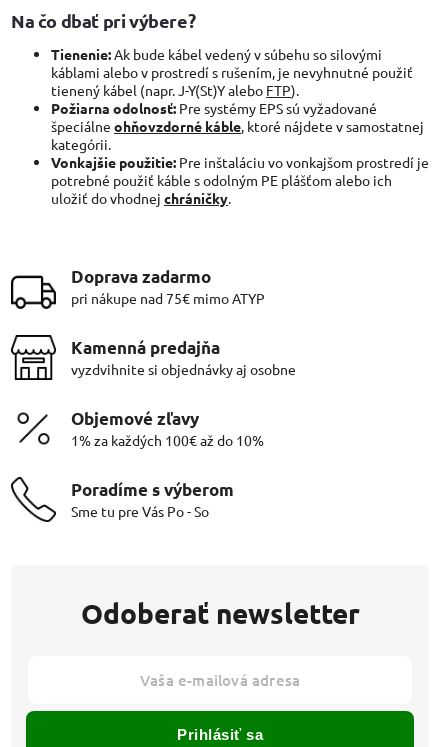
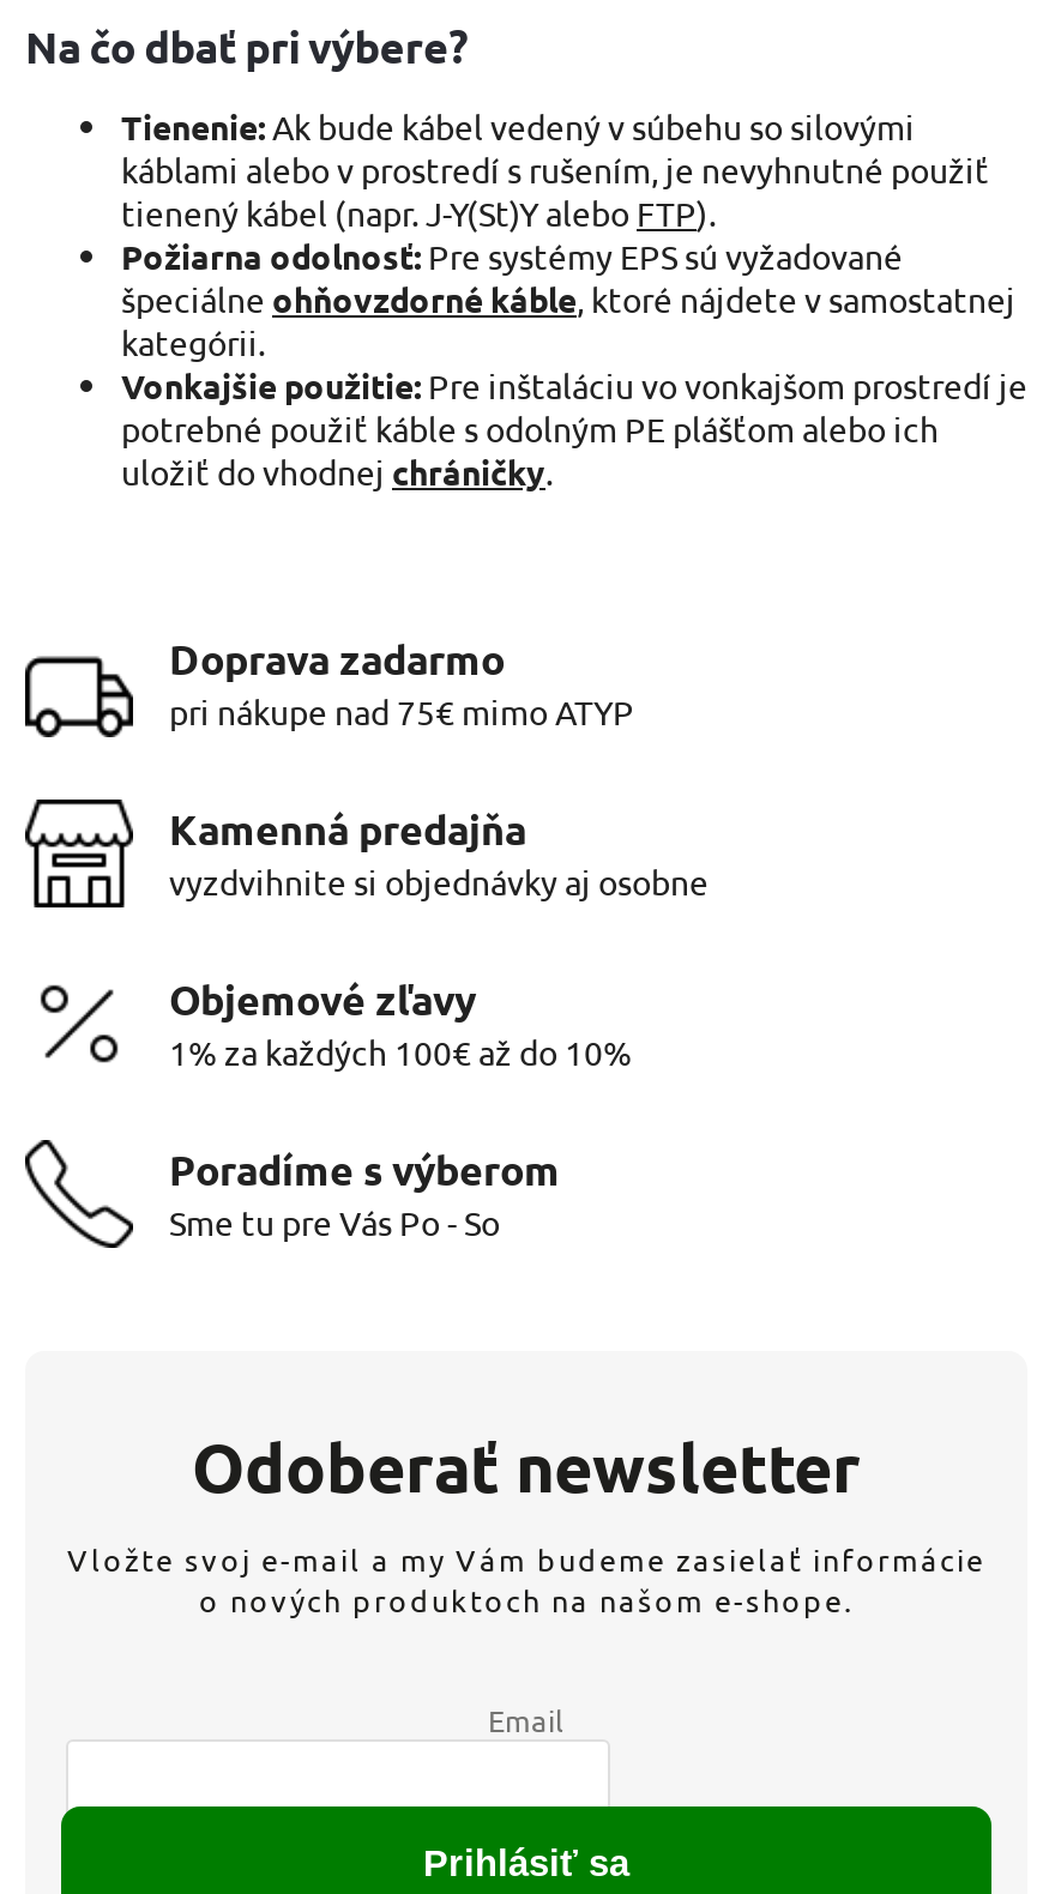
+ Vložte svoj e-mail a my Vám budeme zasielať informácie
+ o nových produktoch na našom e-shope.
+ Email
